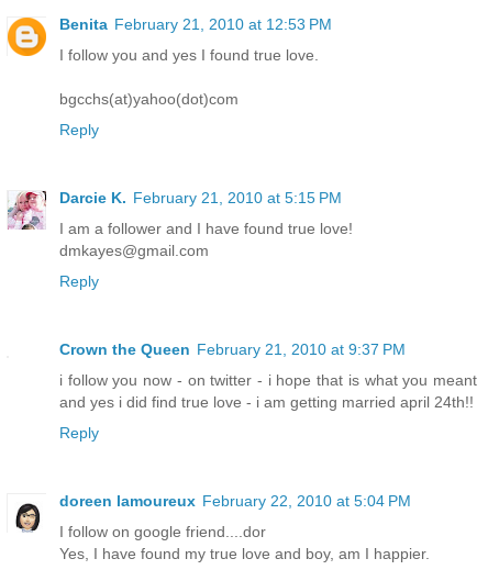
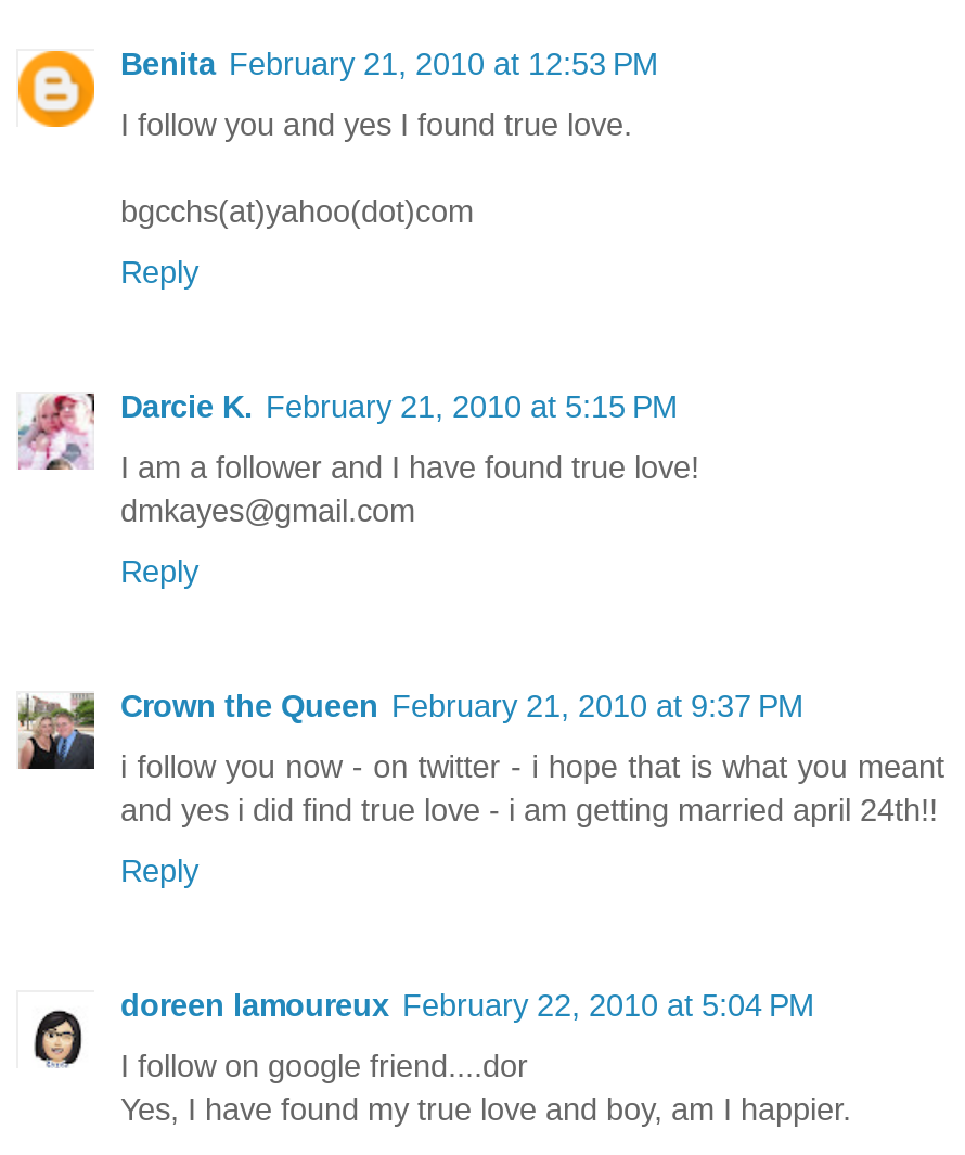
+ [image]
